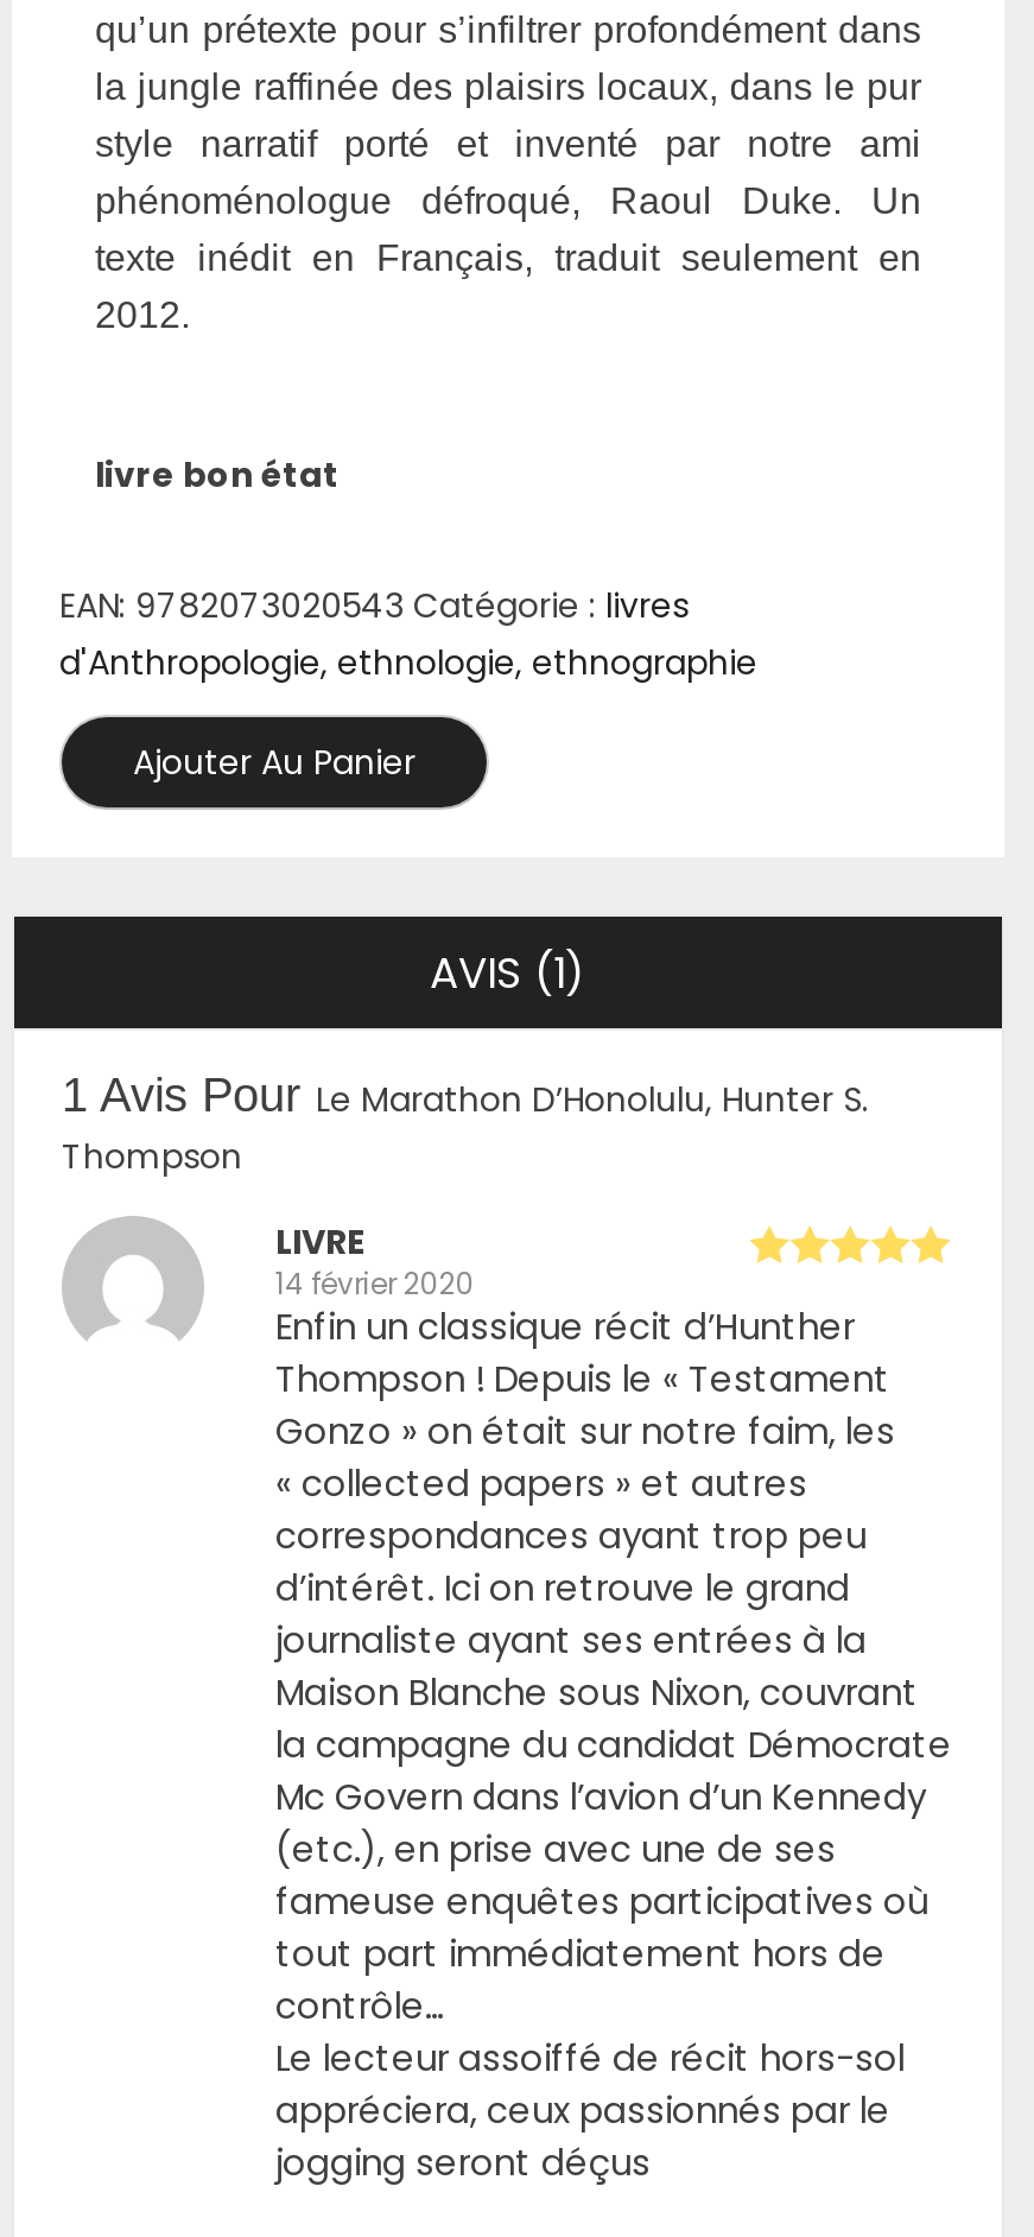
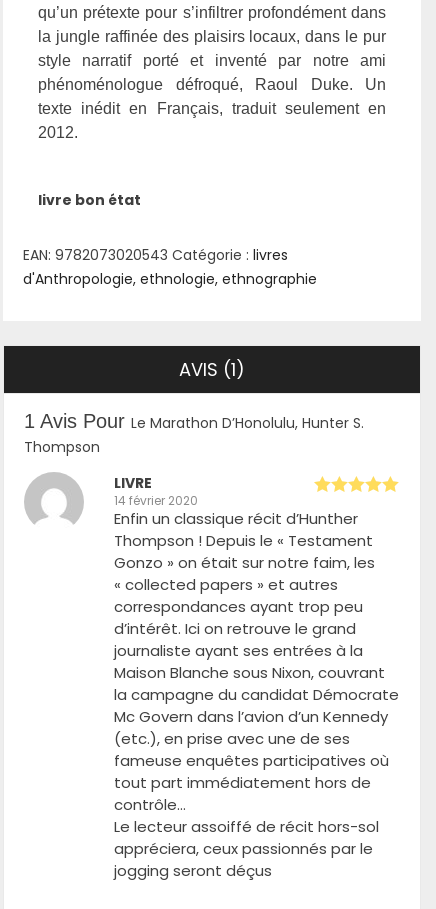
- Ajouter Au Panier
